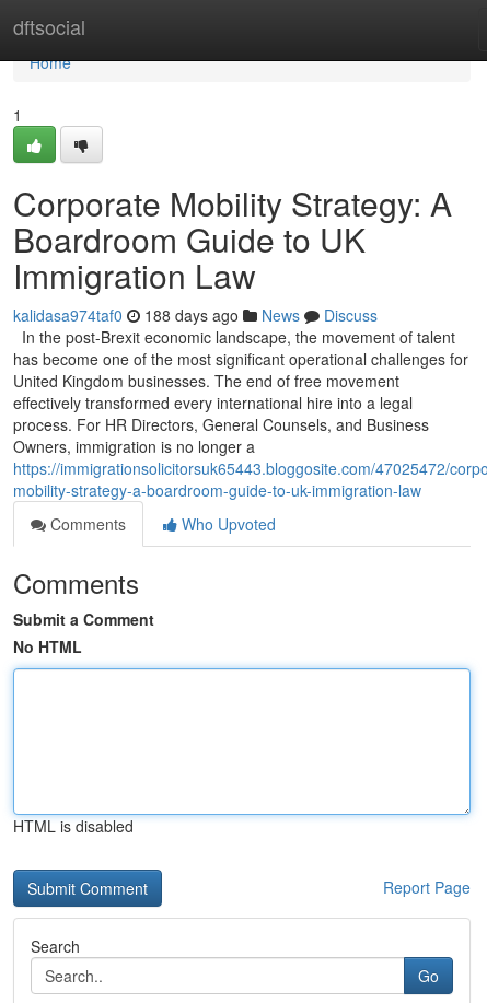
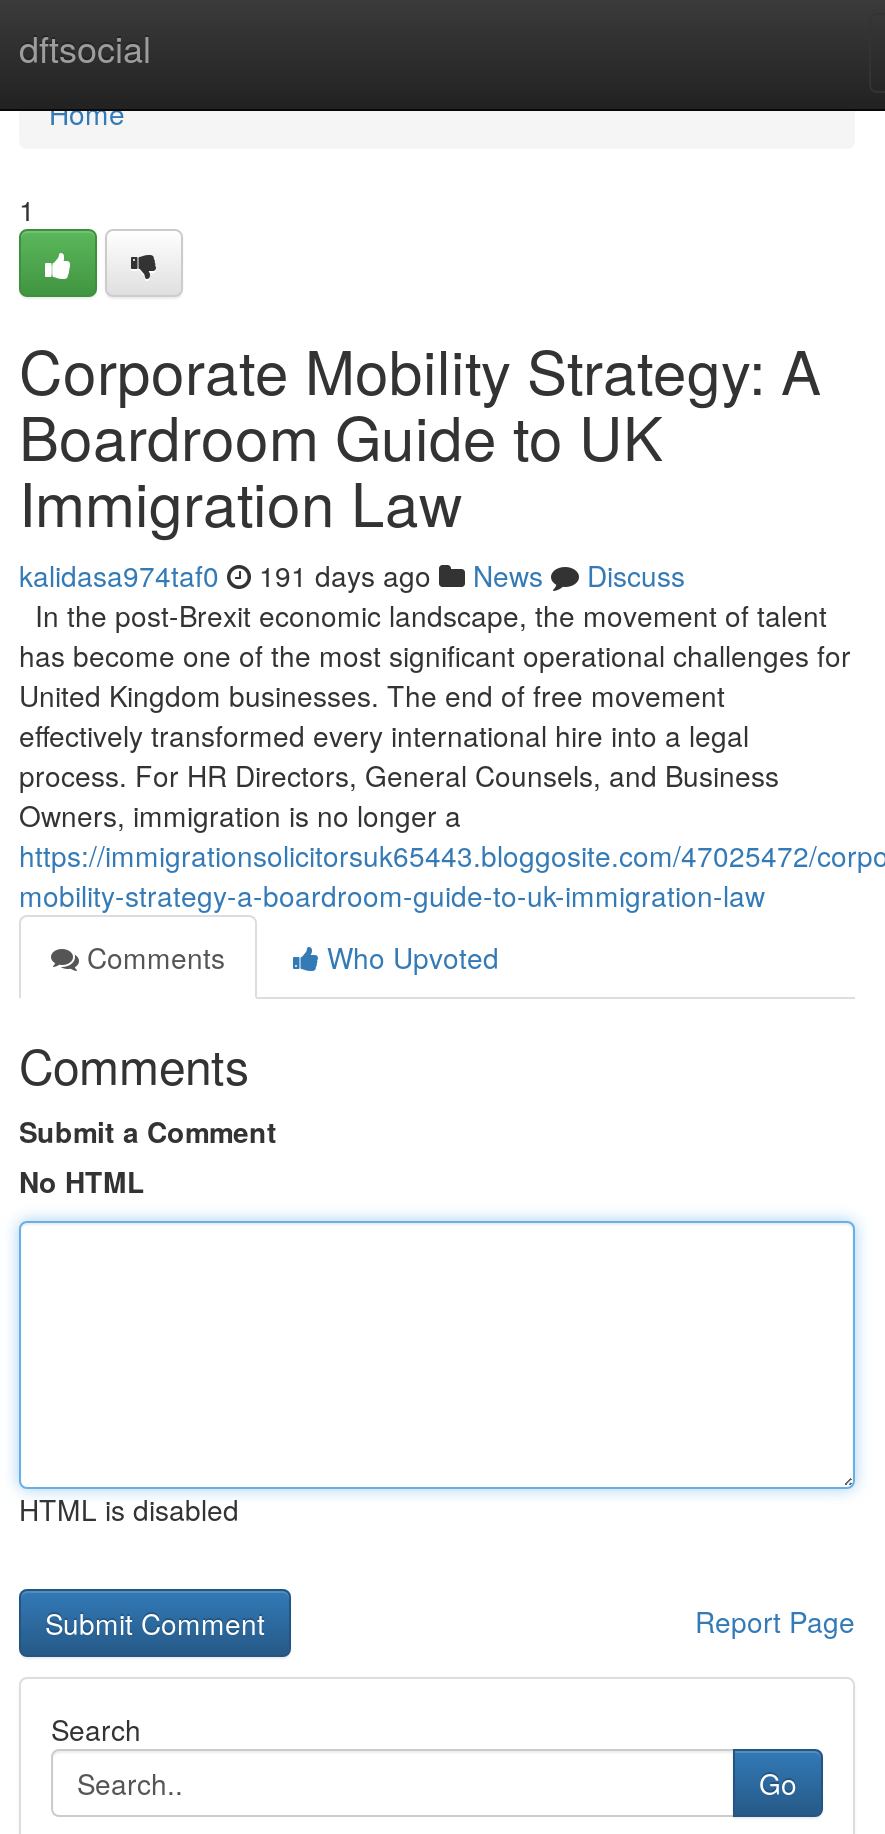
- kalidasa974taf0 188 days ago News Discuss
+ kalidasa974taf0 191 days ago News Discuss
